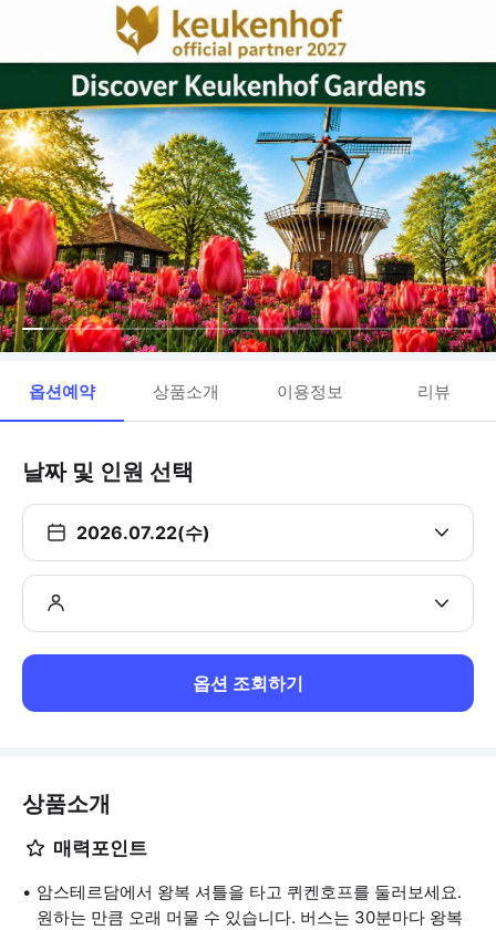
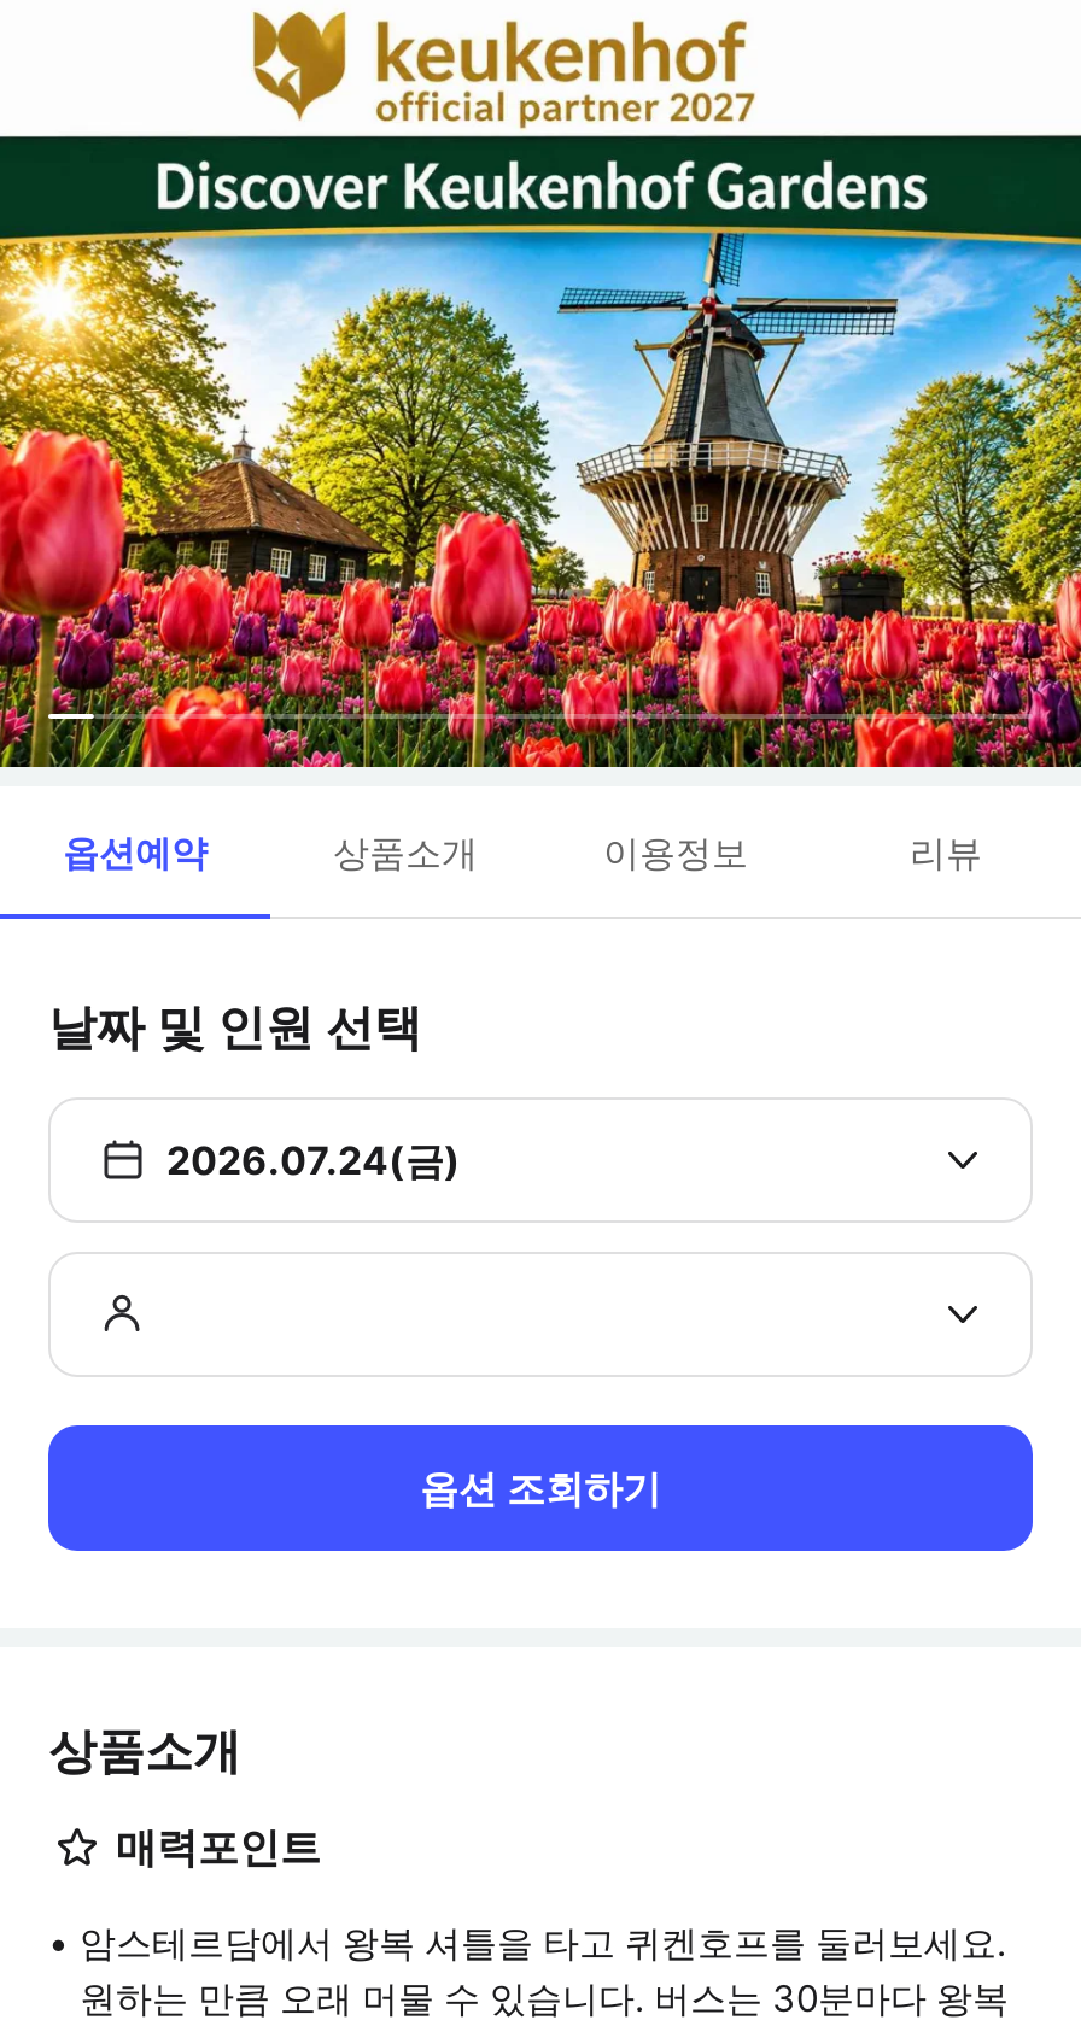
- 2026.07.22(수)
+ 2026.07.24(금)
